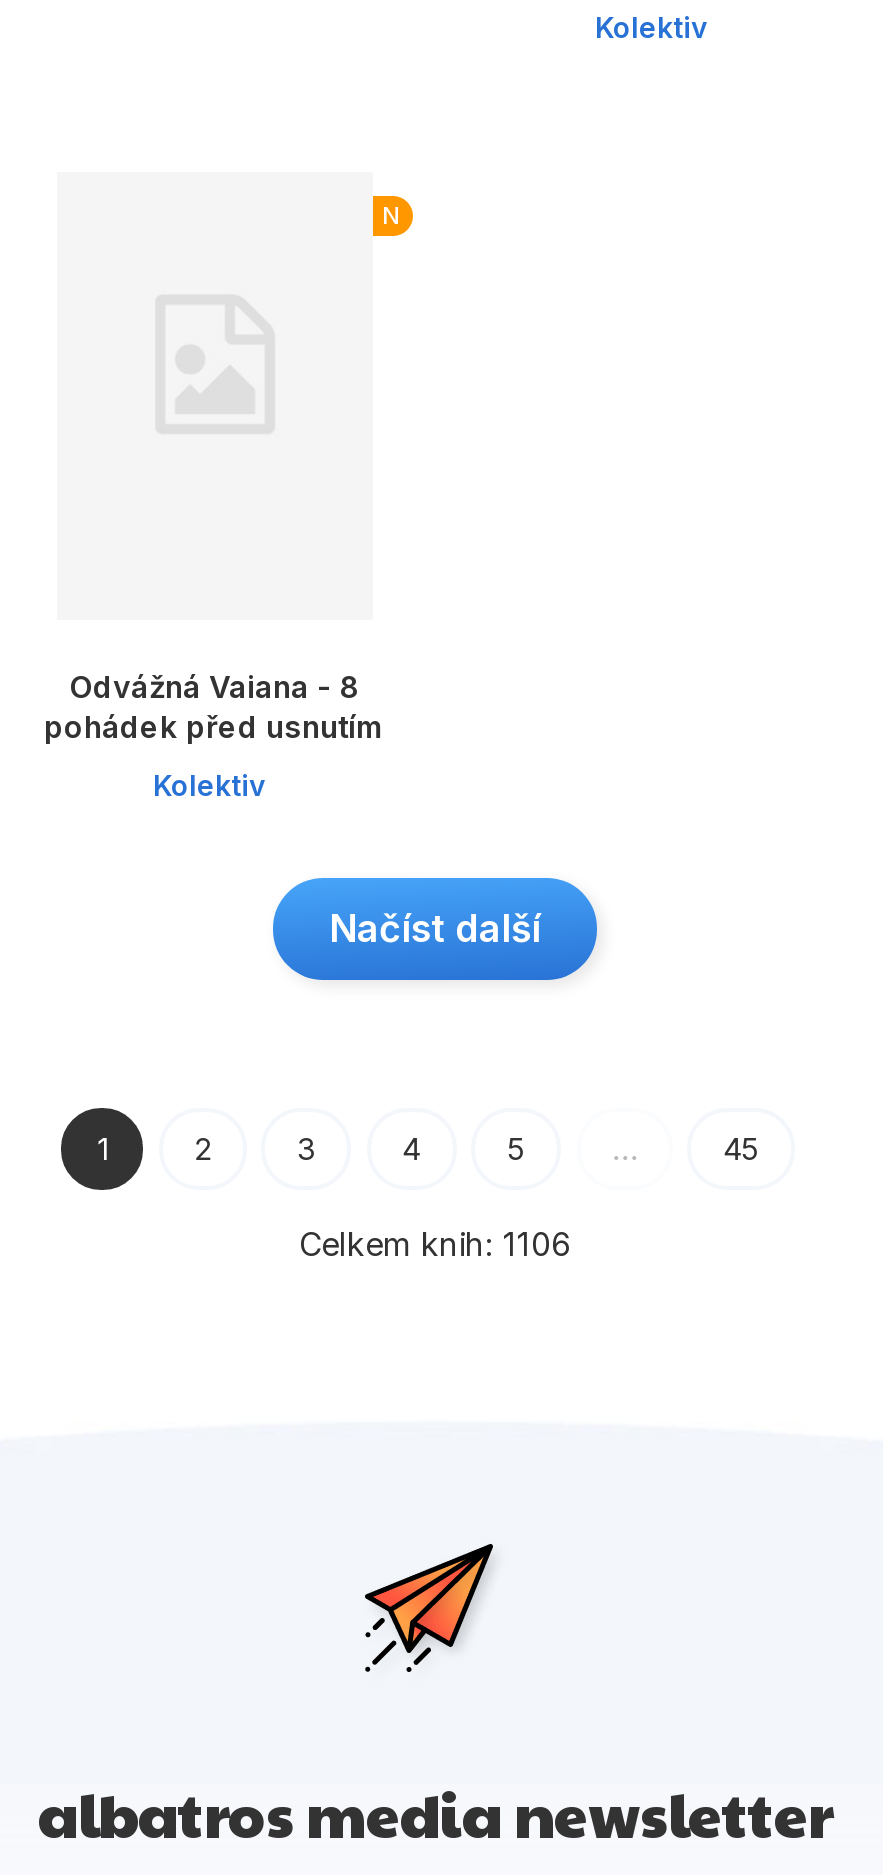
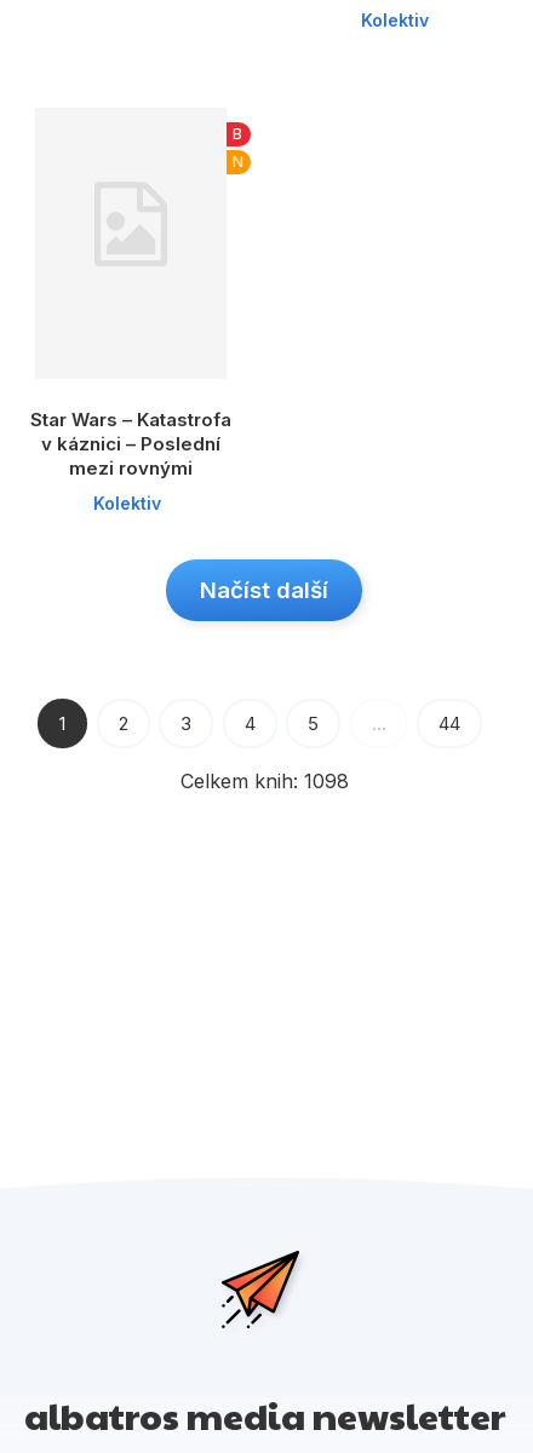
+ B

- Odvážná Vaiana - 8
- pohádek před usnutím
+ Star Wars – Katastrofa
+ v káznici – Poslední
+ mezi rovnými

- 45
+ 44

- Celkem knih: 1106
+ Celkem knih: 1098
